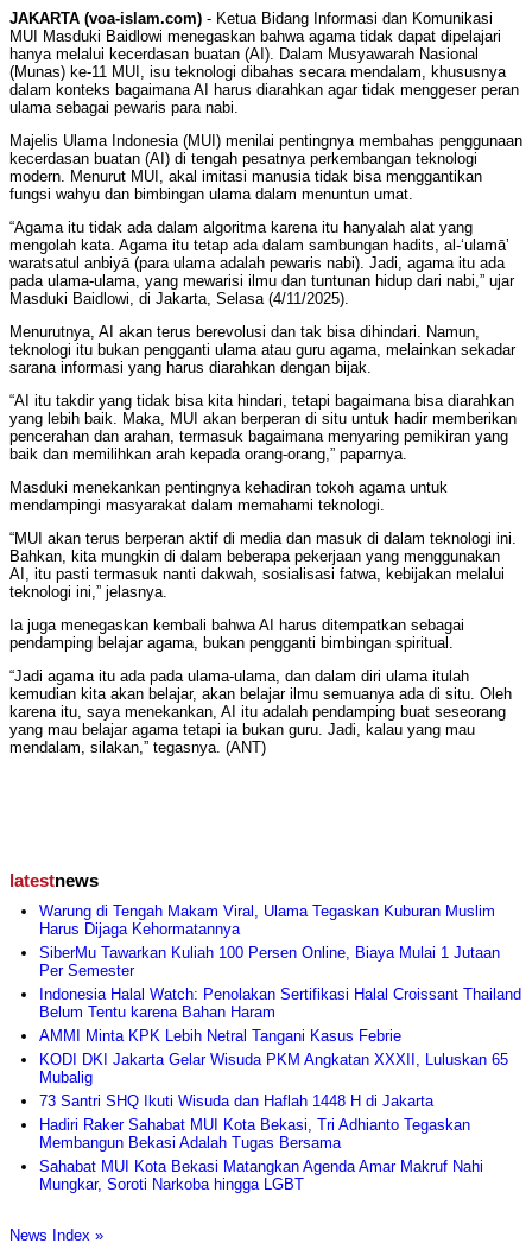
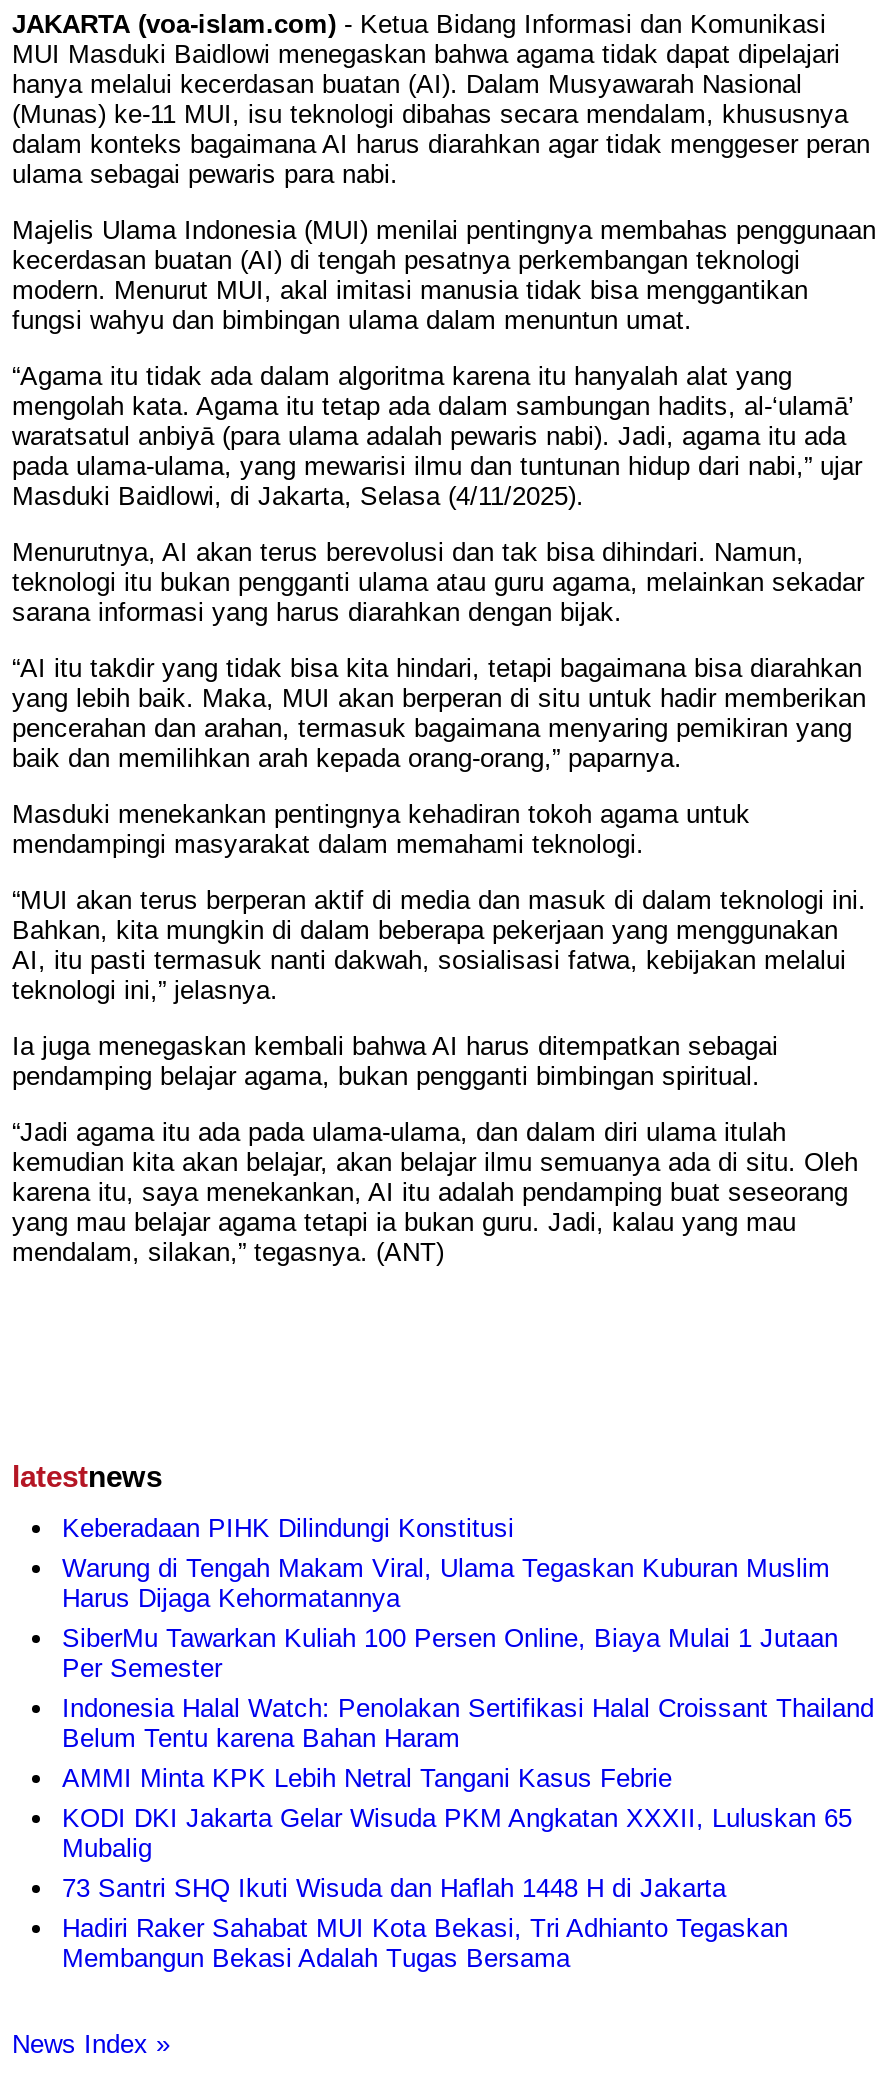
+ Keberadaan PIHK Dilindungi Konstitusi

moved down: Warung di Tengah Makam Viral, Ulama Tegaskan Kuburan Muslim | Harus Dijaga Kehormatannya | SiberMu Tawarkan Kuliah 100 Persen Online, Biaya Mulai 1 Jutaan | ... | Hadiri Raker Sahabat MUI Kota Bekasi, Tri Adhianto Tegaskan | Membangun Bekasi Adalah Tugas Bersama

- Sahabat MUI Kota Bekasi Matangkan Agenda Amar Makruf Nahi
- Mungkar, Soroti Narkoba hingga LGBT
